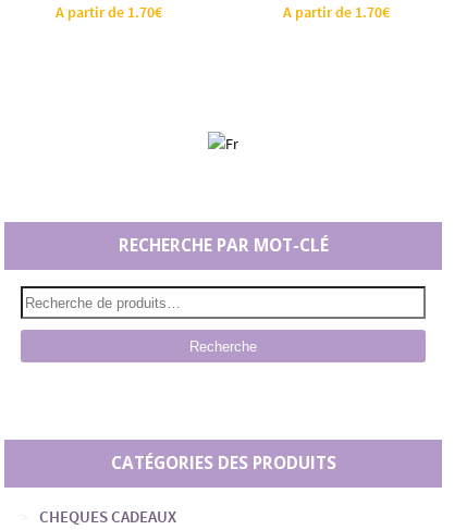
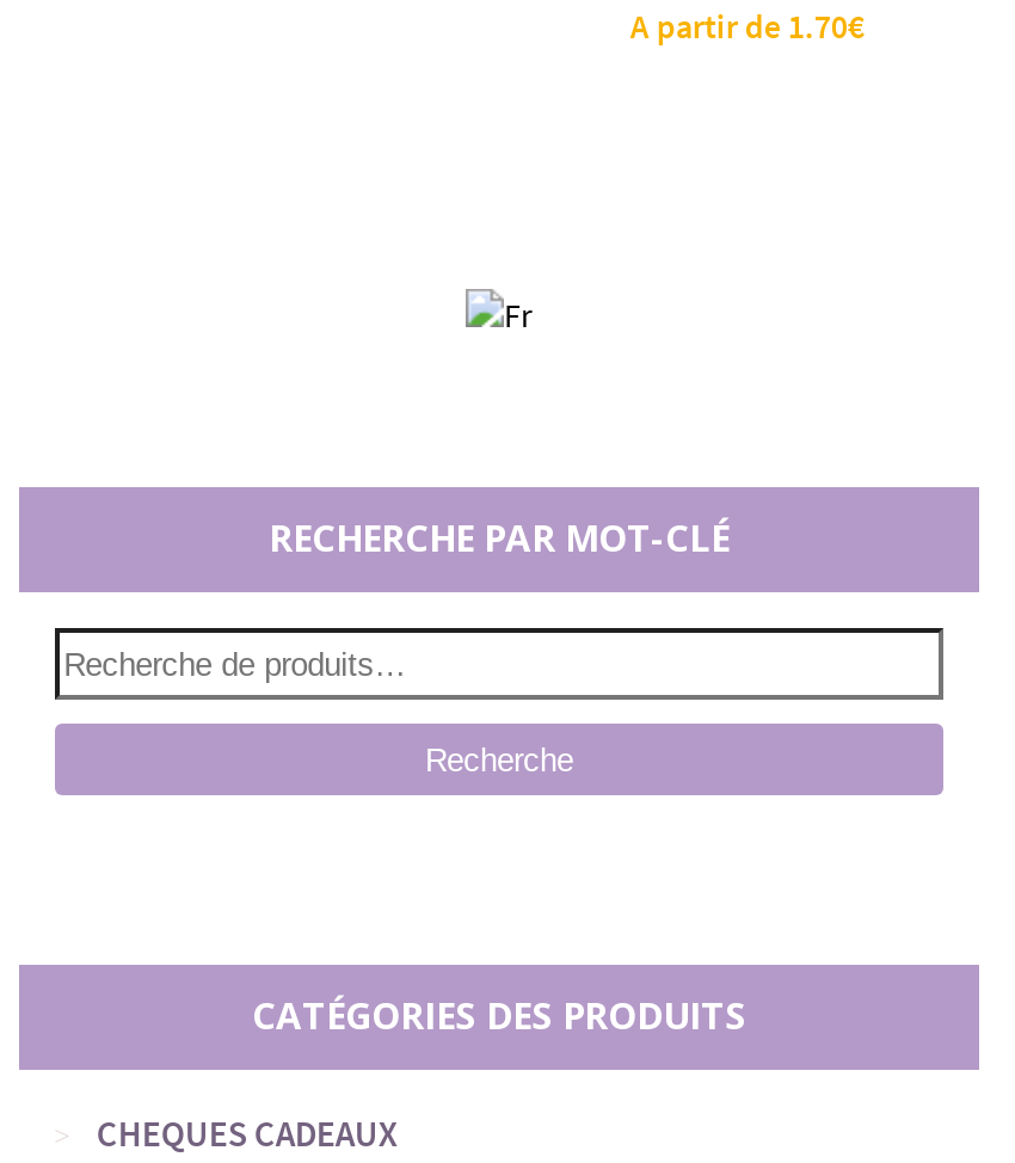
- A partir de 1.70€
